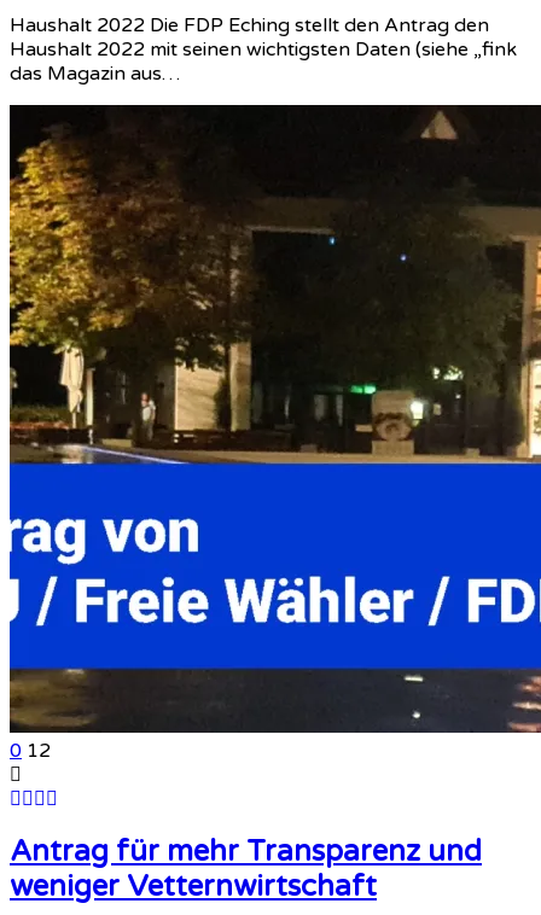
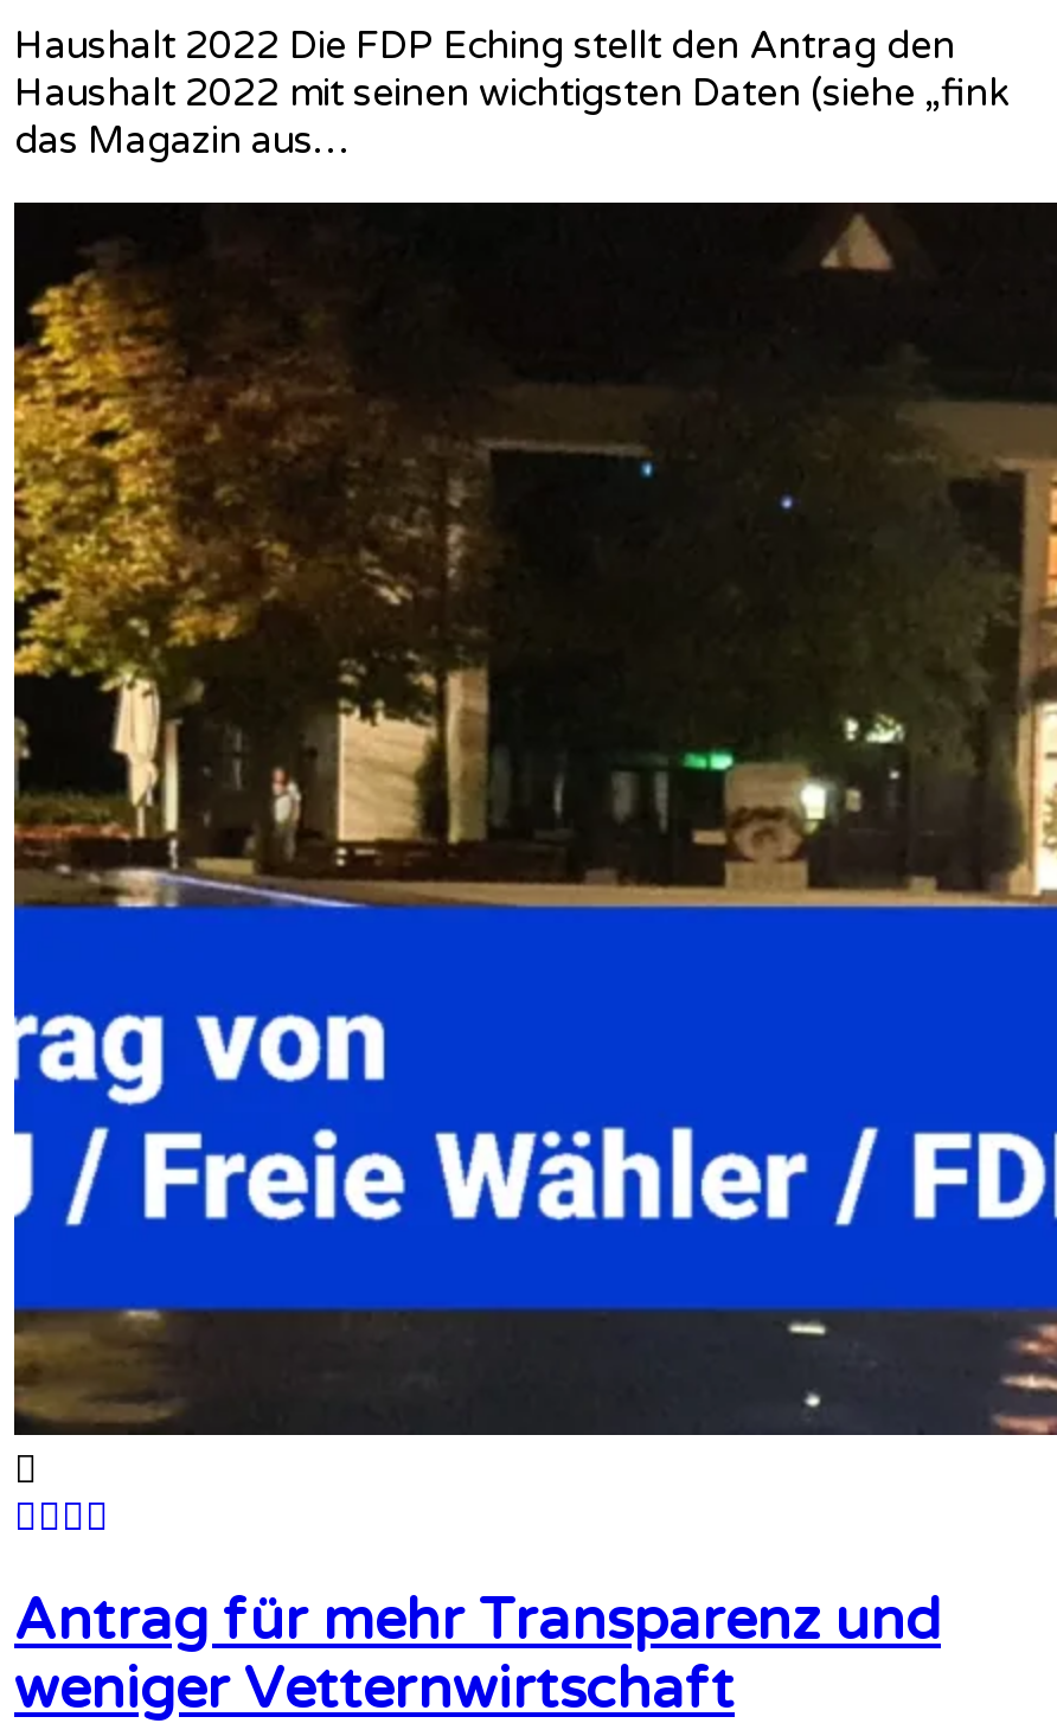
- 0 12
